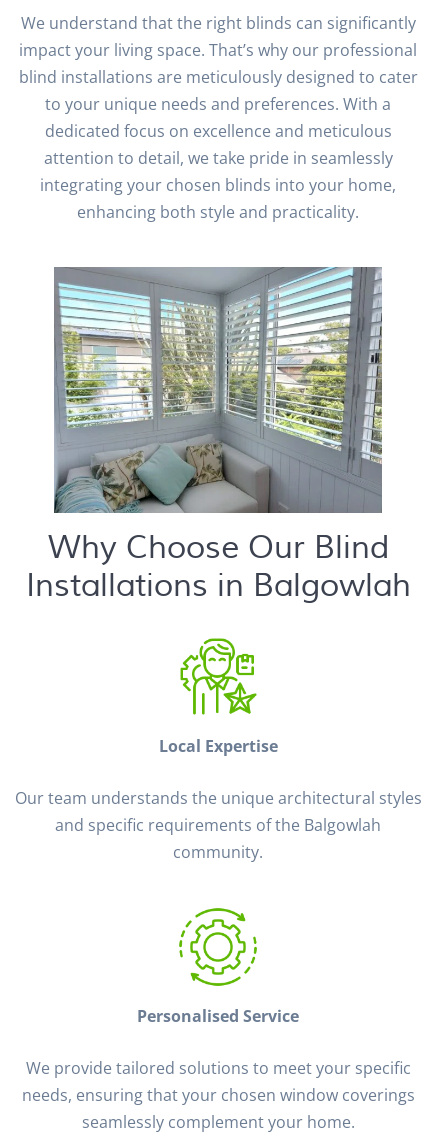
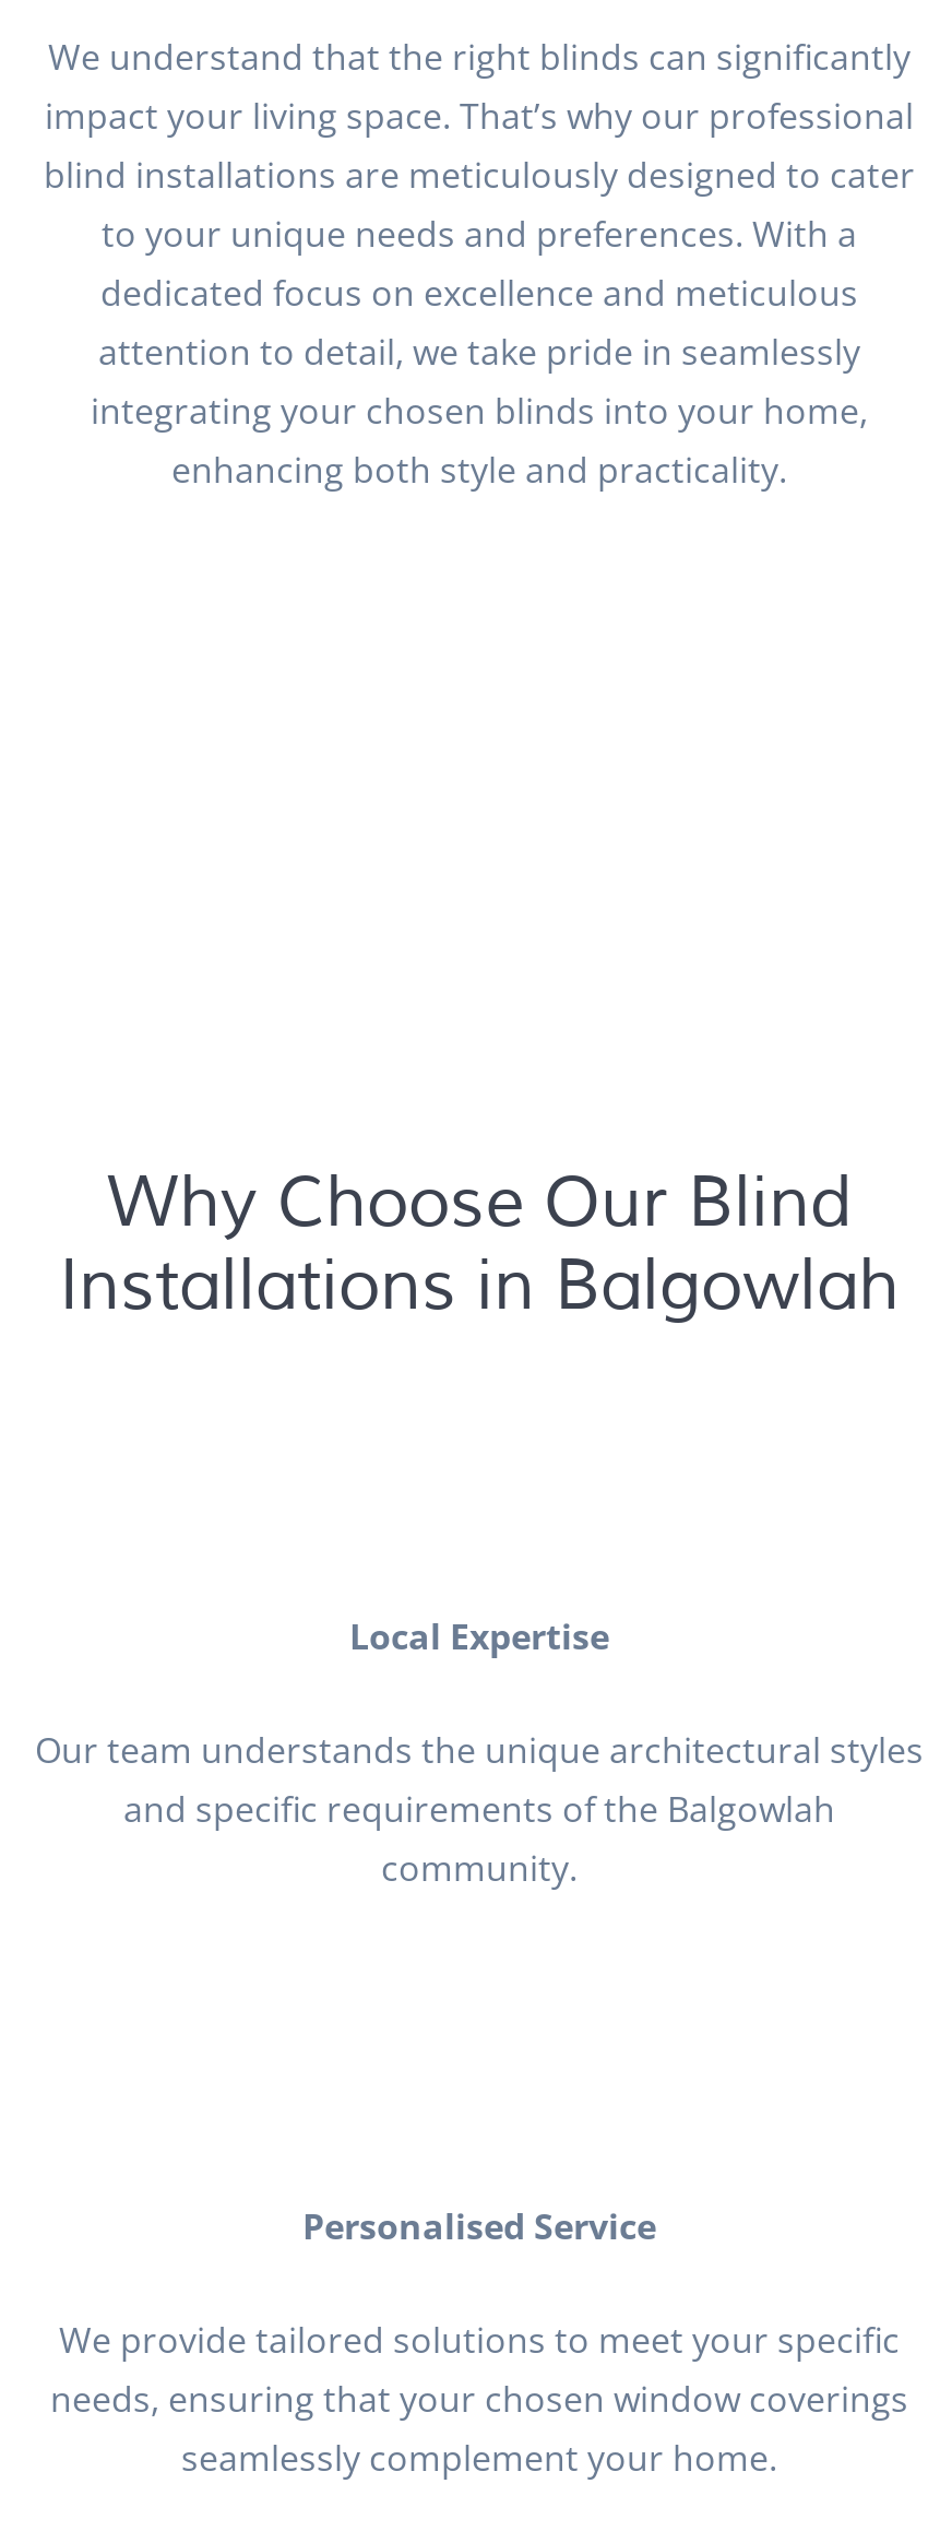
- [image]

- [image]

- [image]
